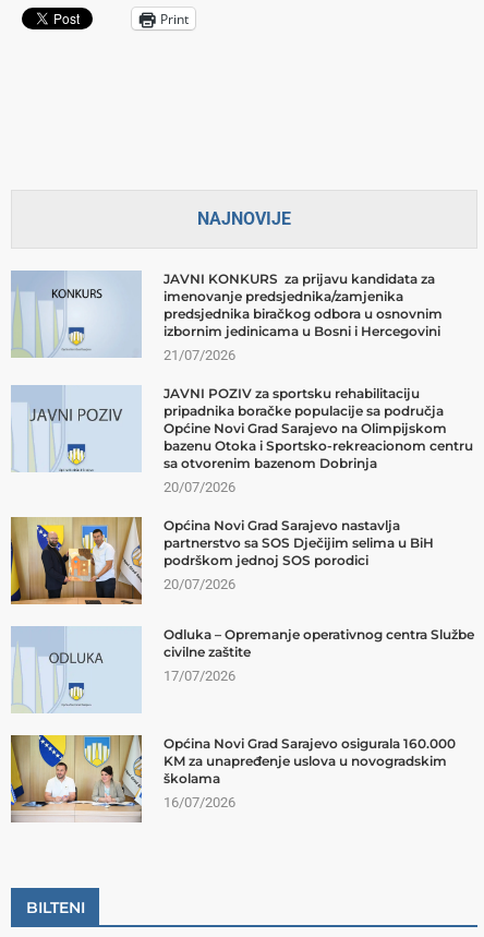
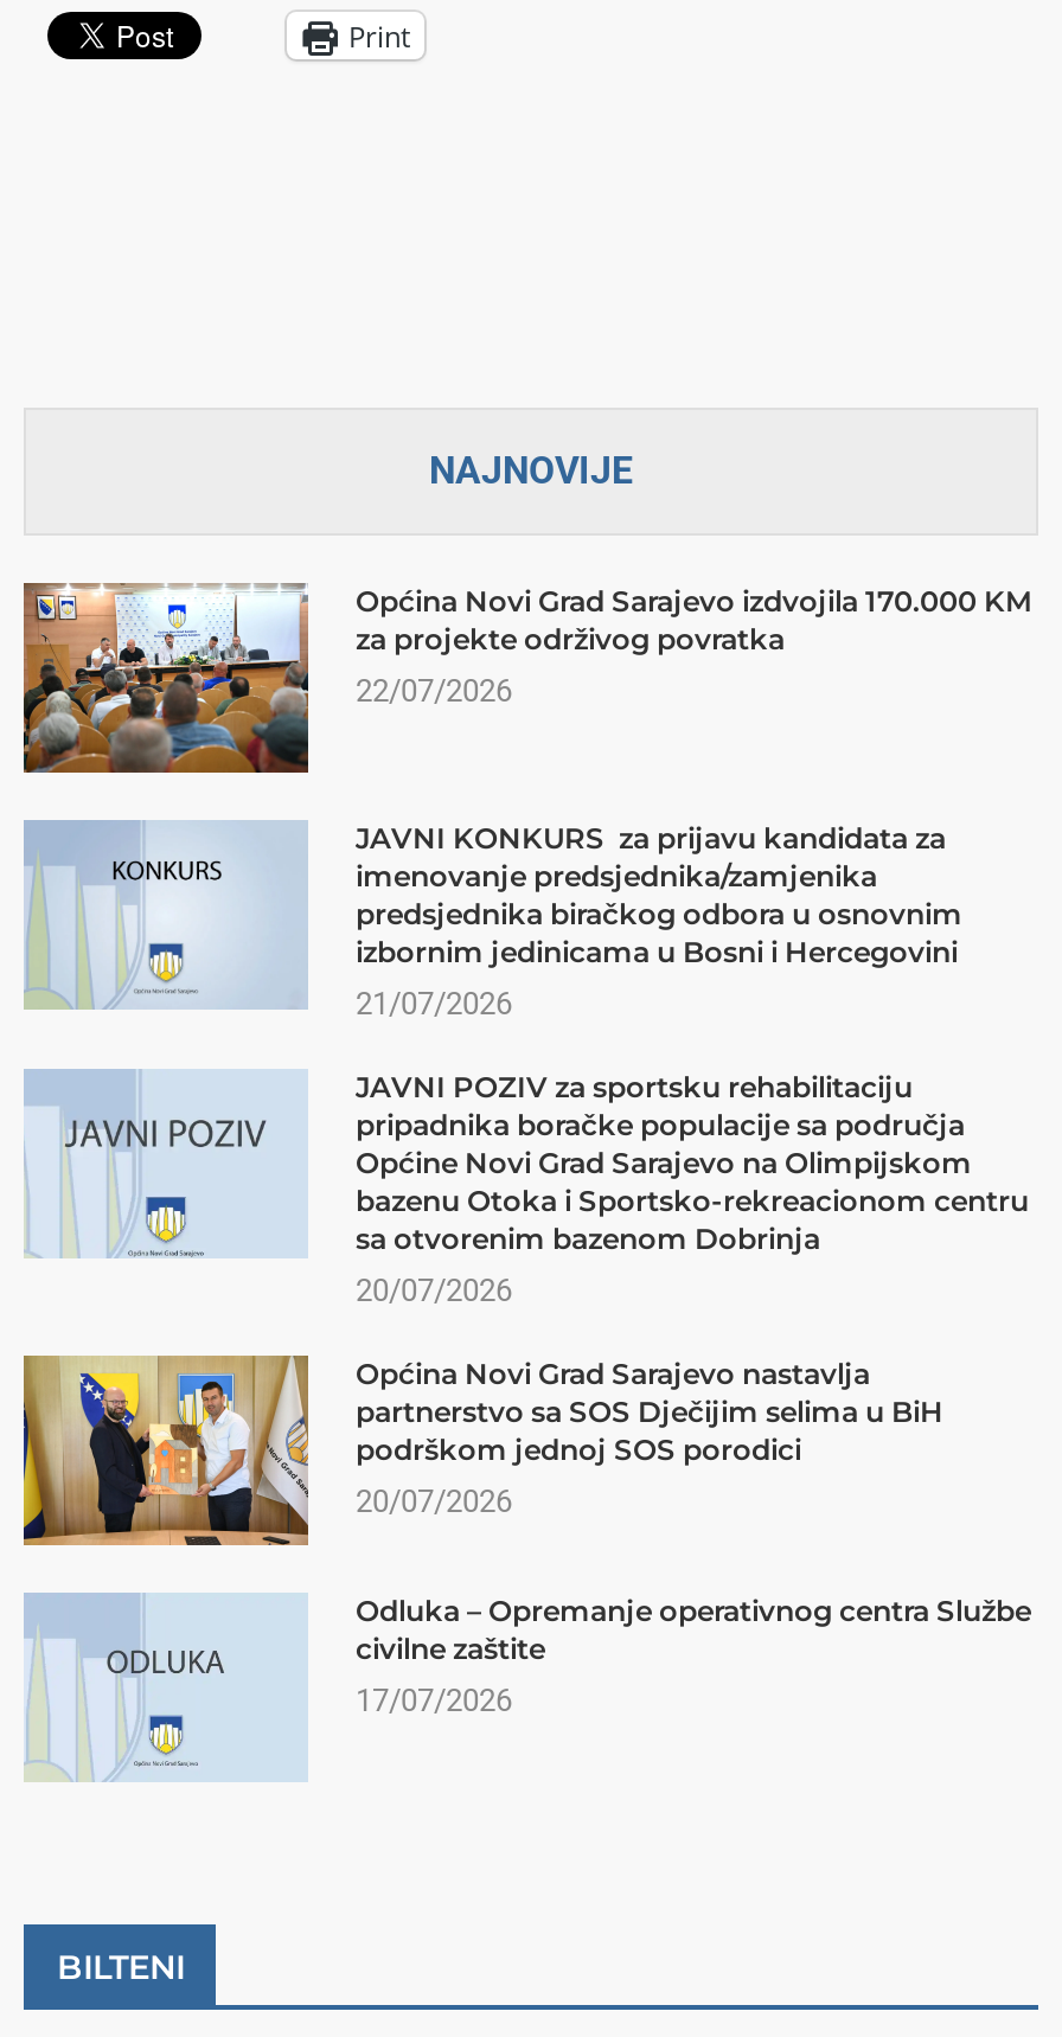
+ [image]
+ Općina Novi Grad Sarajevo izdvojila 170.000 KM
+ za projekte održivog povratka
+ 22/07/2026

moved down: [image] | JAVNI KONKURS za prijavu kandidata za | imenovanje predsjednika/zamjenika | ... | civilne zaštite | 17/07/2026

- [image]
- Općina Novi Grad Sarajevo osigurala 160.000
- KM za unapređenje uslova u novogradskim
- školama
- 16/07/2026
